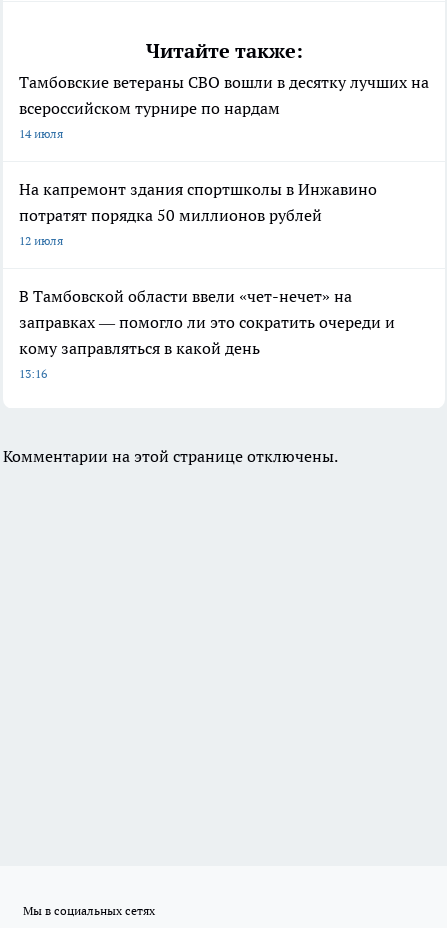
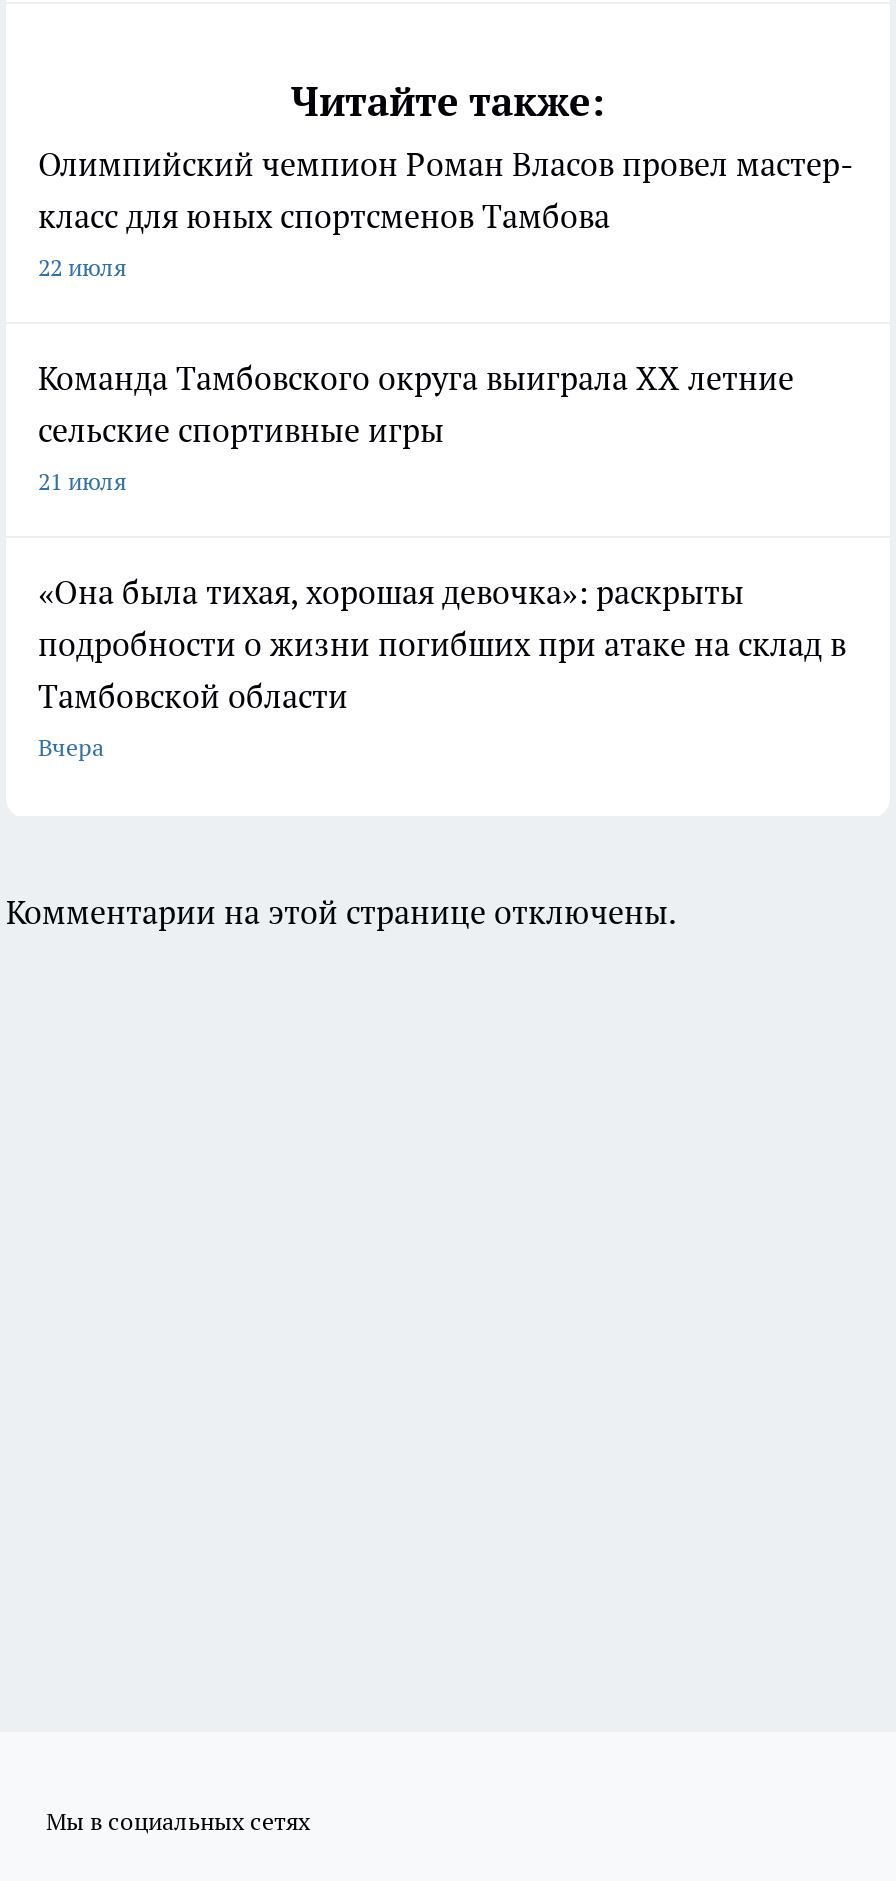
- Тамбовские ветераны СВО вошли в десятку лучших на
- всероссийском турнире по нардам
- 14 июля
+ Олимпийский чемпион Роман Власов провел мастер-
+ класс для юных спортсменов Тамбова
+ 22 июля

- На капремонт здания спортшколы в Инжавино
- потратят порядка 50 миллионов рублей
- 12 июля
+ Команда Тамбовского округа выиграла XX летние
+ сельские спортивные игры
+ 21 июля

- В Тамбовской области ввели «чет-нечет» на
- заправках — помогло ли это сократить очереди и
- кому заправляться в какой день
- 13:16
+ «Она была тихая, хорошая девочка»: раскрыты
+ подробности о жизни погибших при атаке на склад в
+ Тамбовской области
+ Вчера
